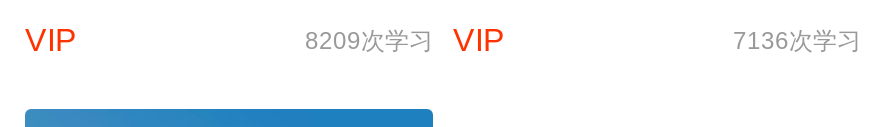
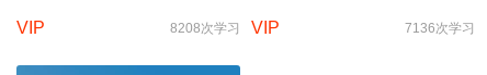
- 8209次学习 VIP
+ 8208次学习 VIP
